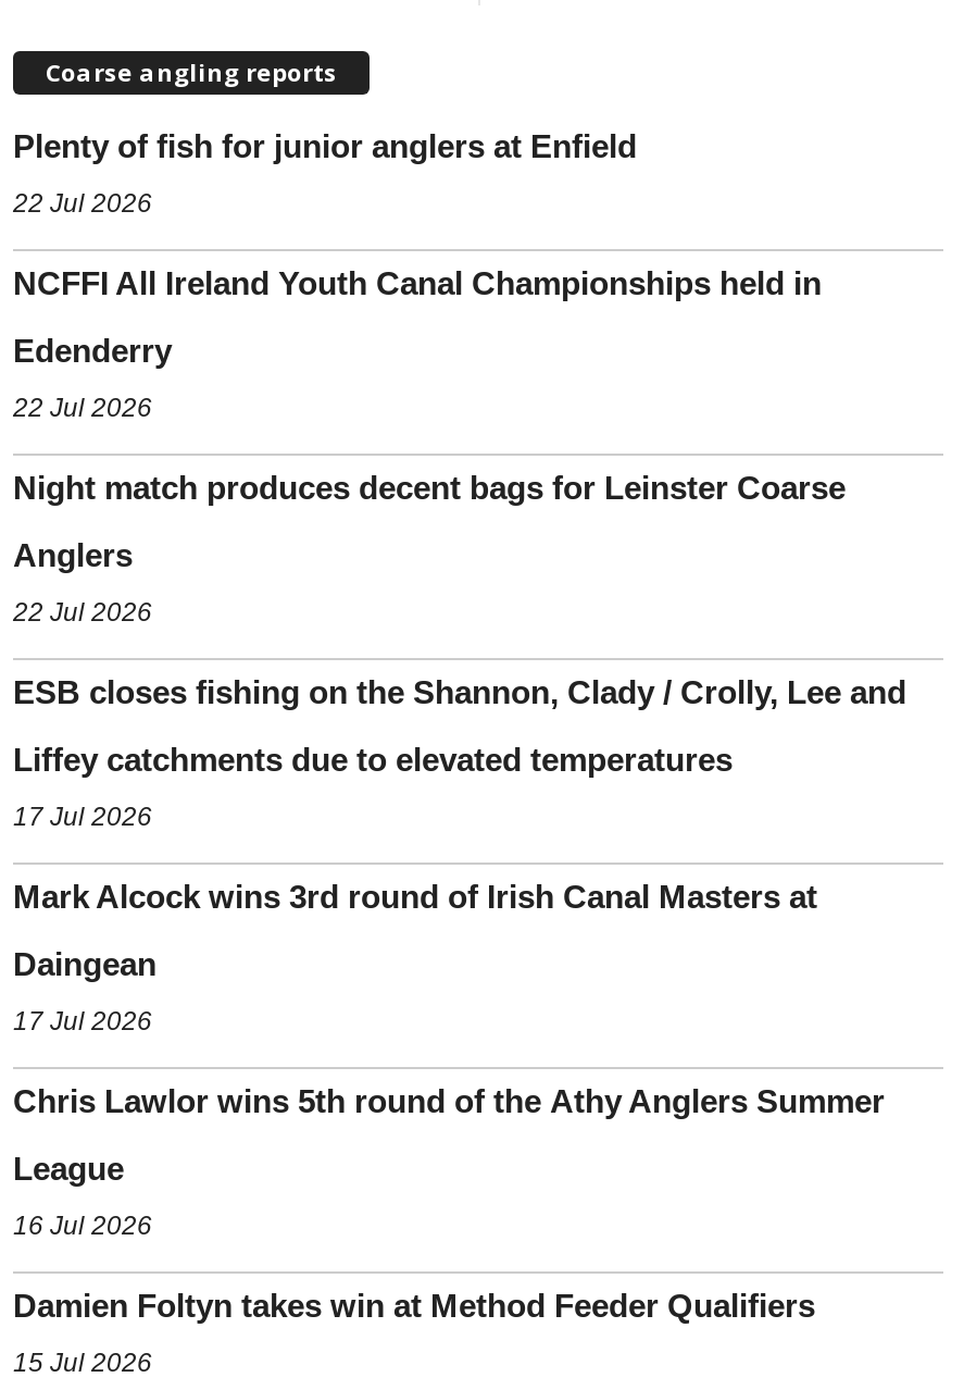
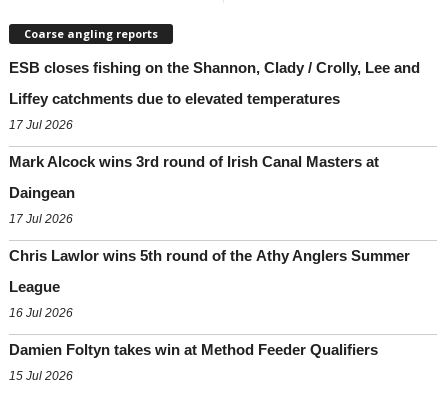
- Plenty of fish for junior anglers at Enfield
- 22 Jul 2026
- NCFFI All Ireland Youth Canal Championships held in
- Edenderry
- 22 Jul 2026
- Night match produces decent bags for Leinster Coarse
- Anglers
- 22 Jul 2026
